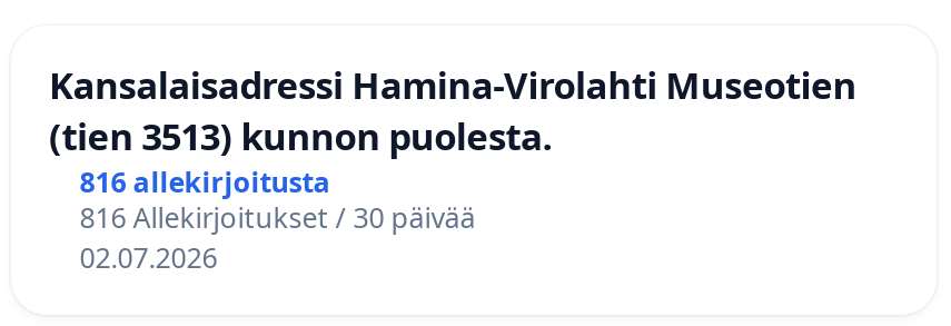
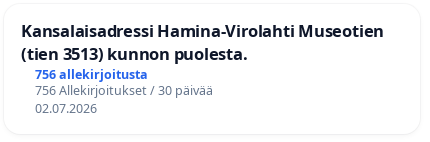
- 816 allekirjoitusta
+ 756 allekirjoitusta

- 816 Allekirjoitukset / 30 päivää
+ 756 Allekirjoitukset / 30 päivää
